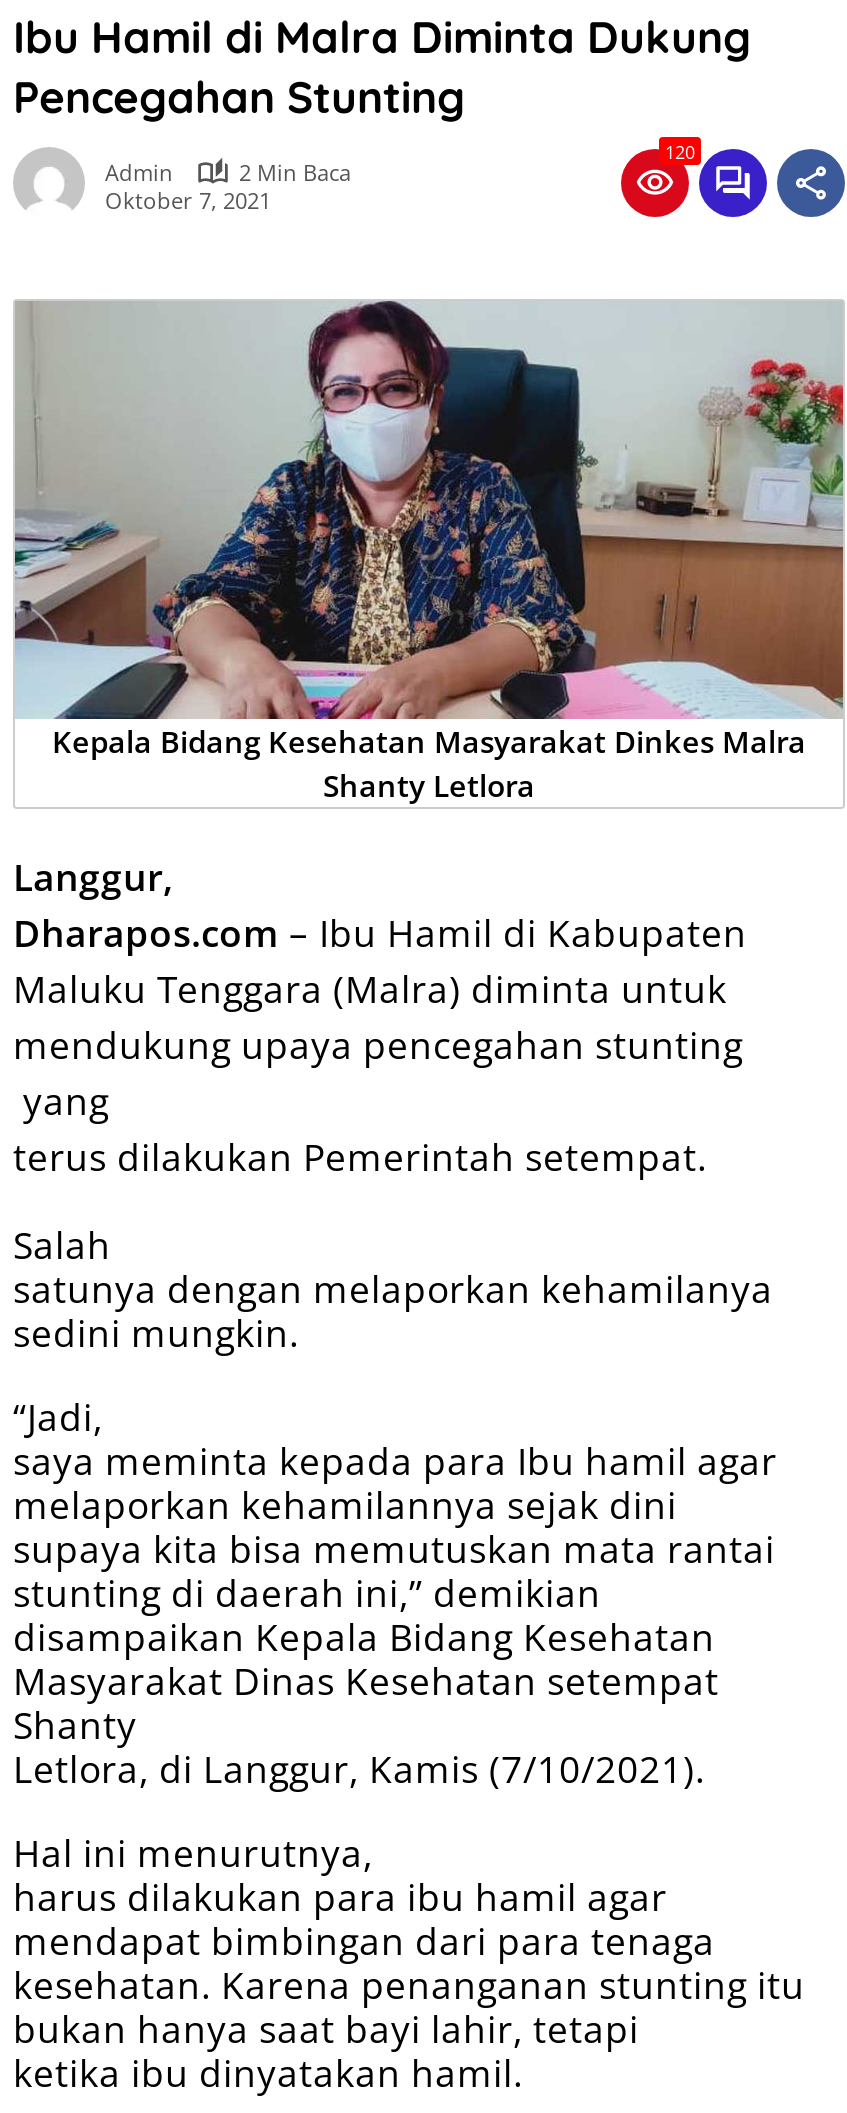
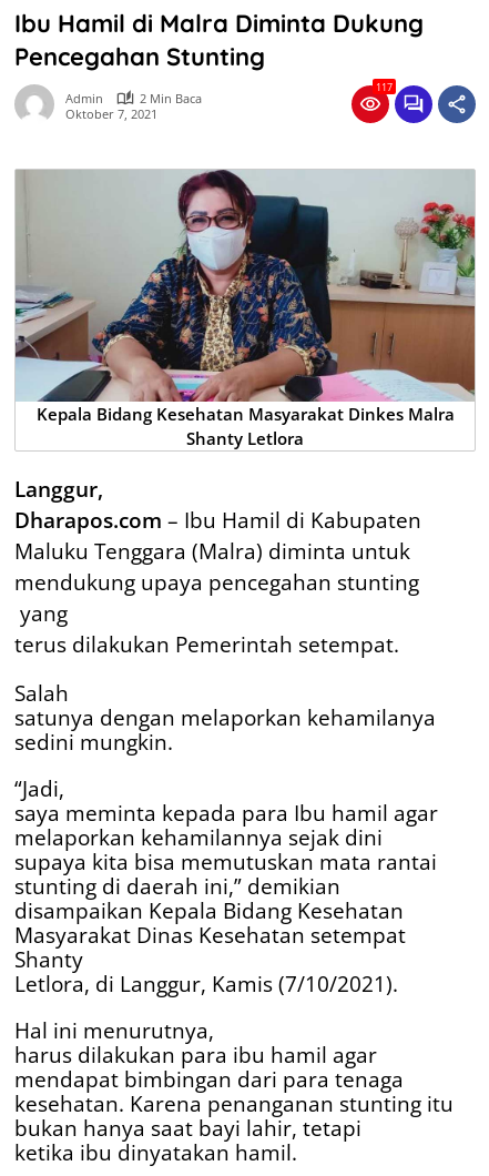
- 120
+ 117
